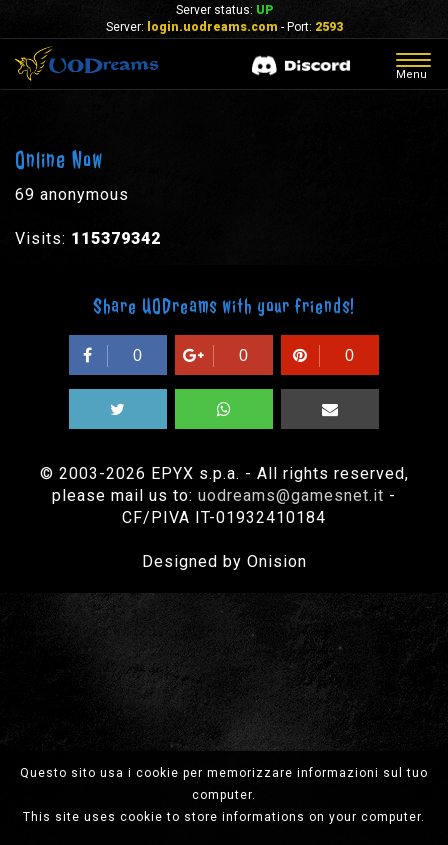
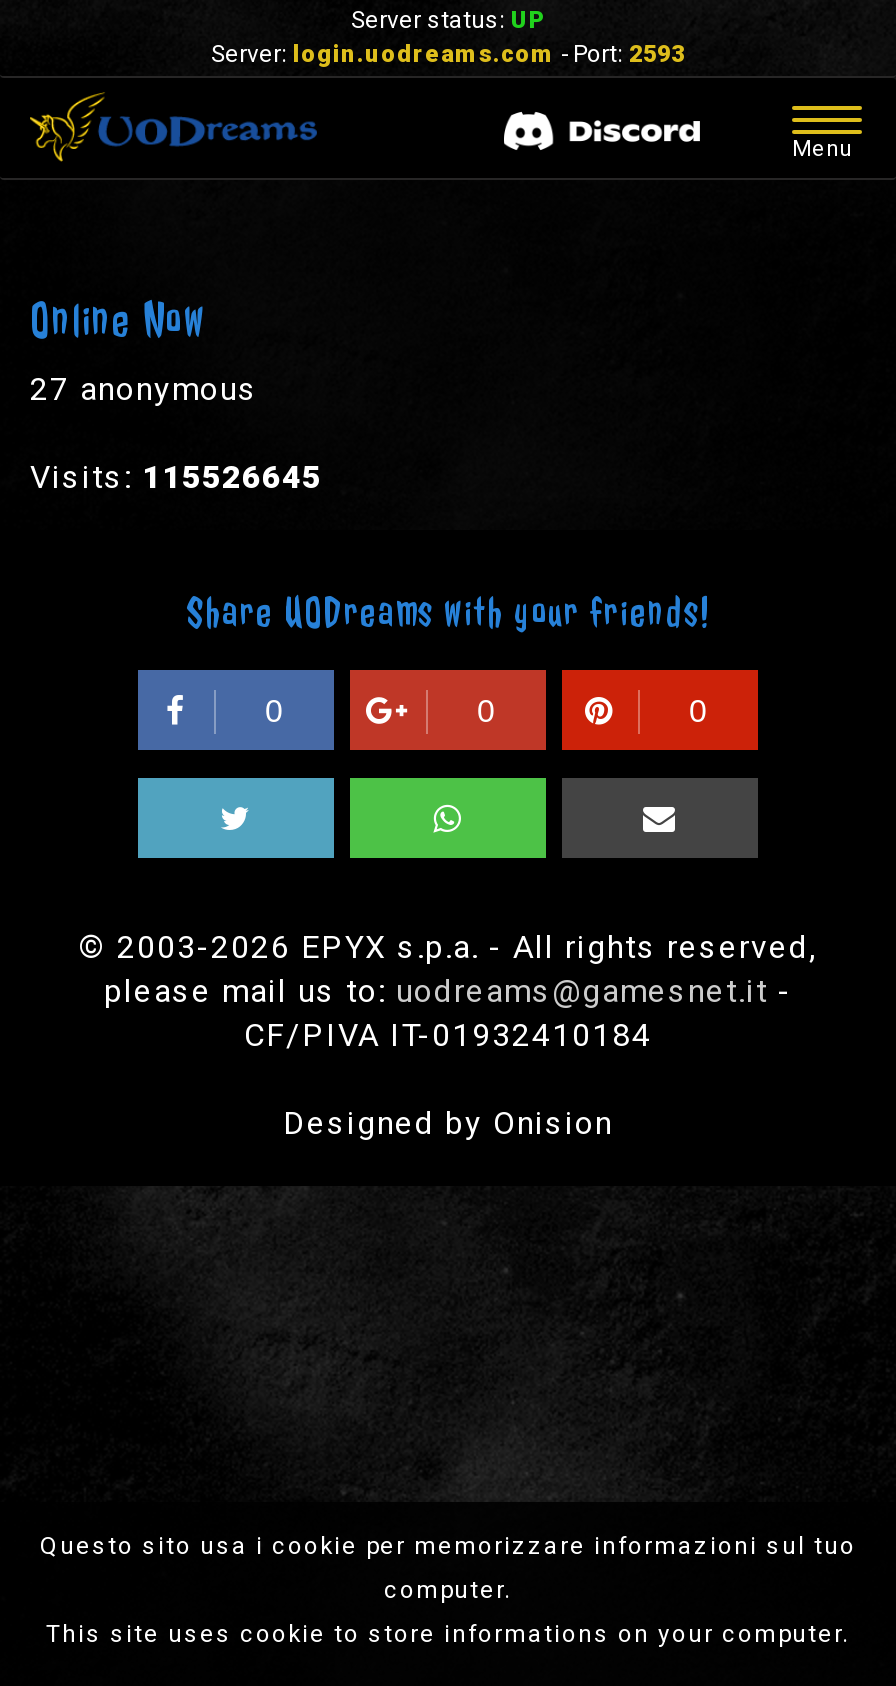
- 69 anonymous
+ 27 anonymous

- Visits: 115379342
+ Visits: 115526645
